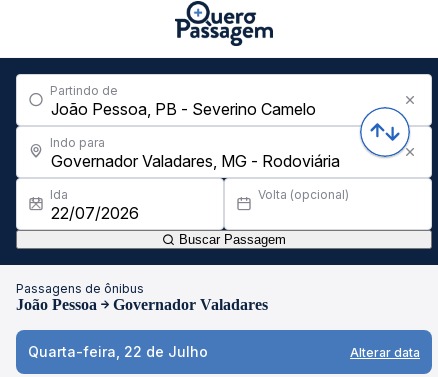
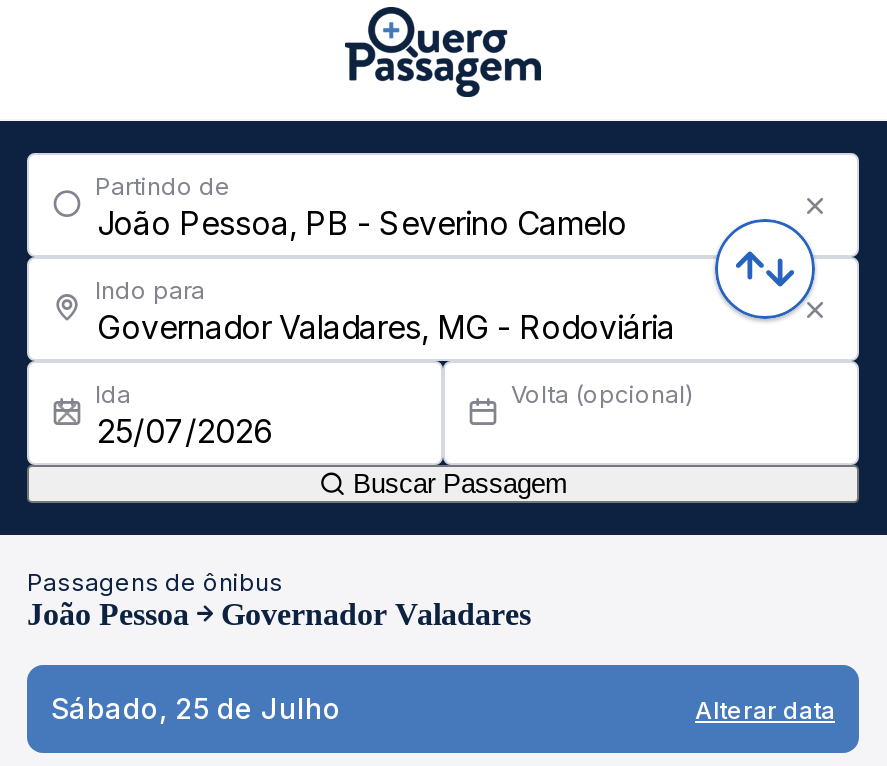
- Quarta-feira, 22 de Julho
+ Sábado, 25 de Julho
